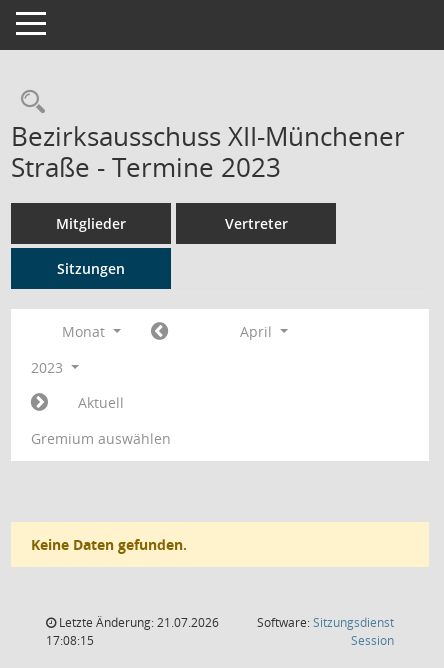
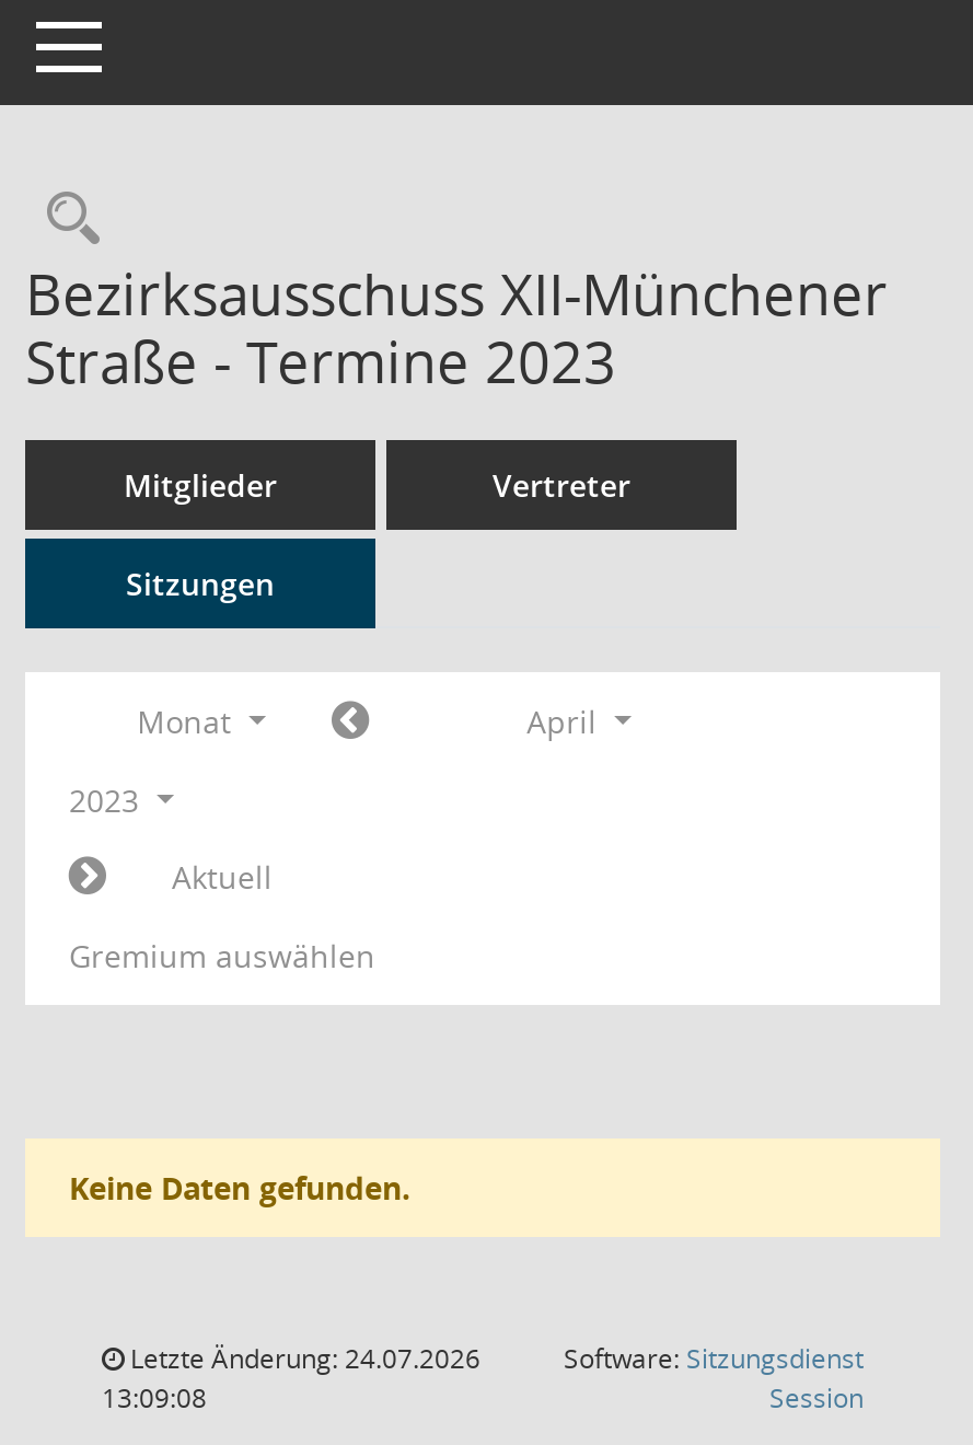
- Letzte Änderung: 21.07.2026
+ Letzte Änderung: 24.07.2026

- 17:08:15
+ 13:09:08
